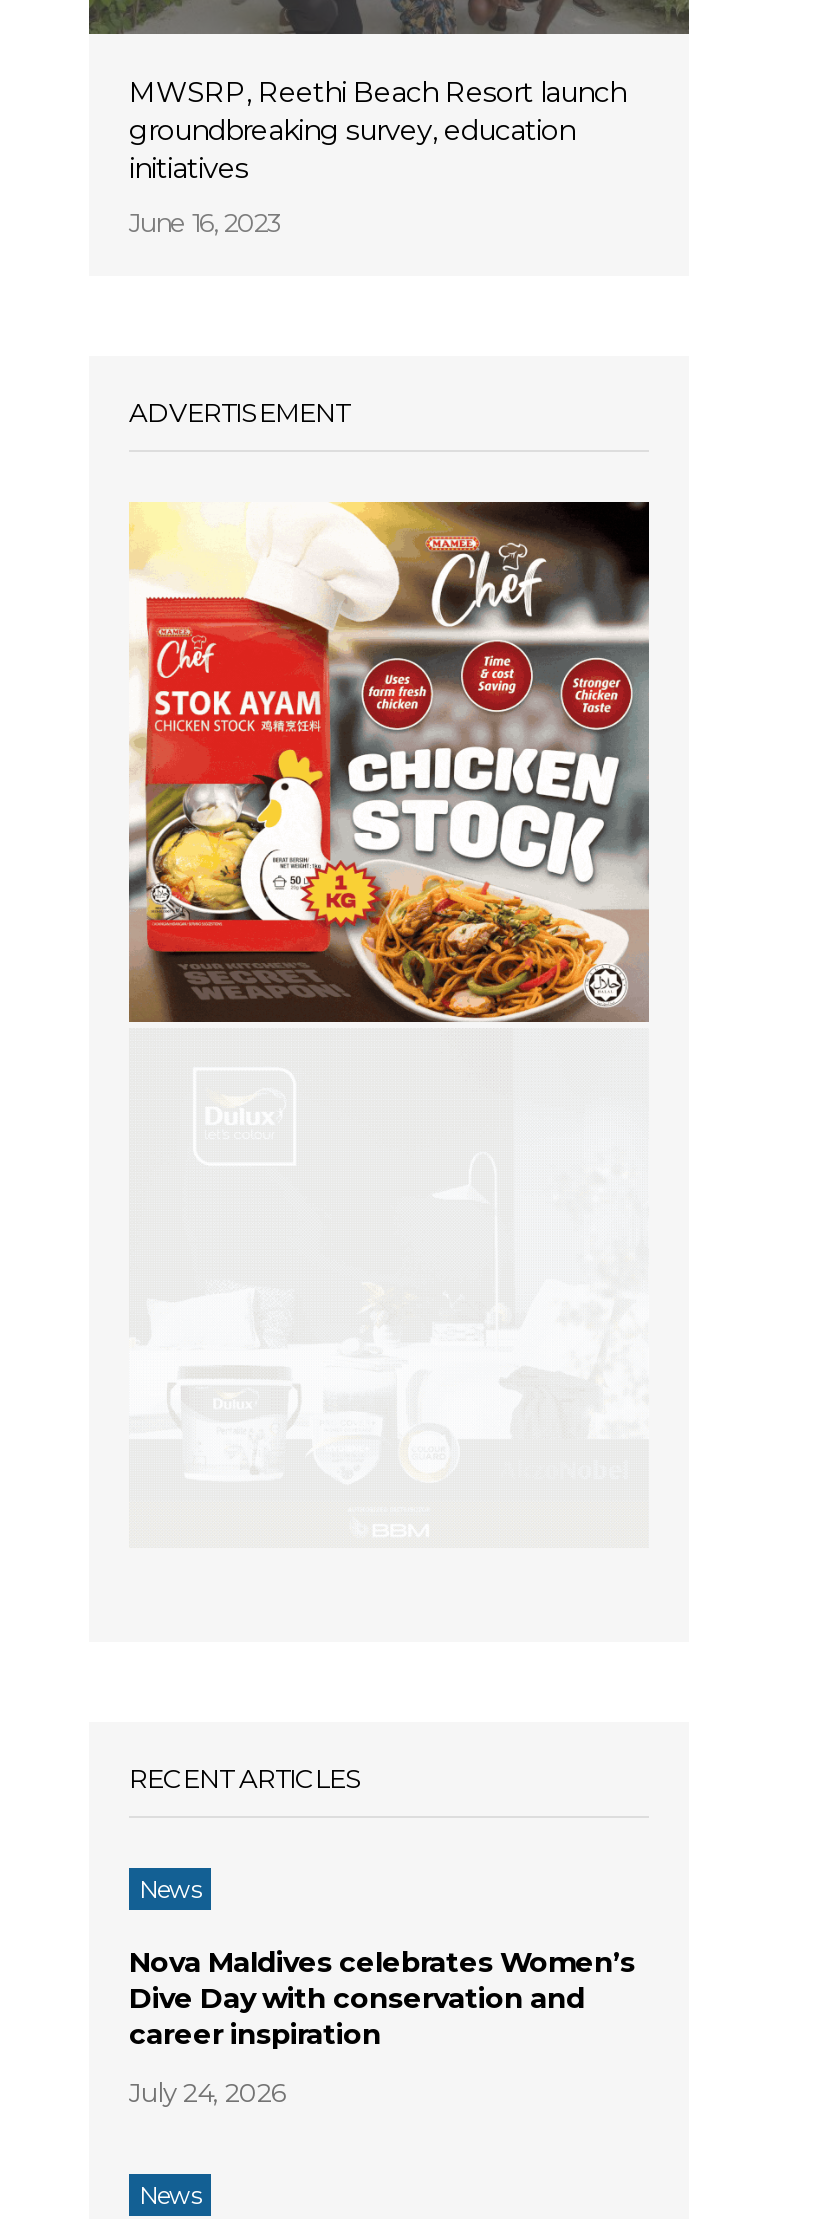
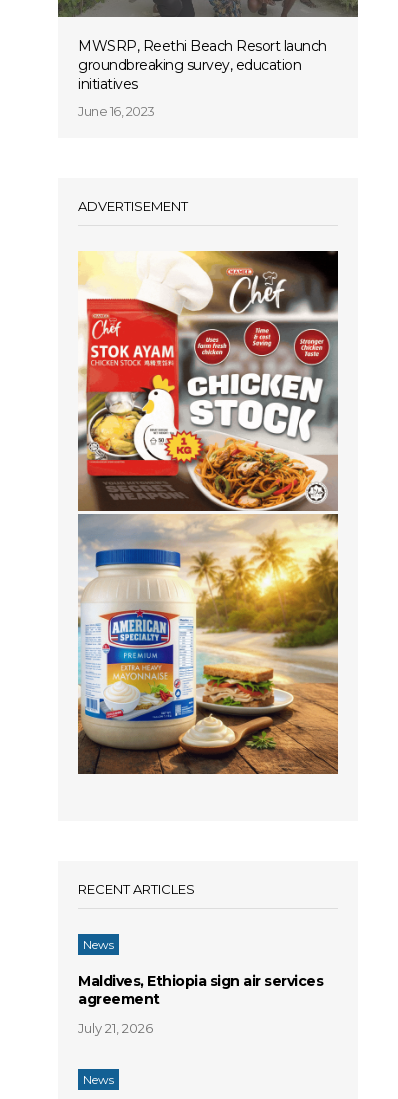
+ [image]

- Nova Maldives celebrates Women’s
- Dive Day with conservation and
- career inspiration
+ Maldives, Ethiopia sign air services
+ agreement

- July 24, 2026
+ July 21, 2026
